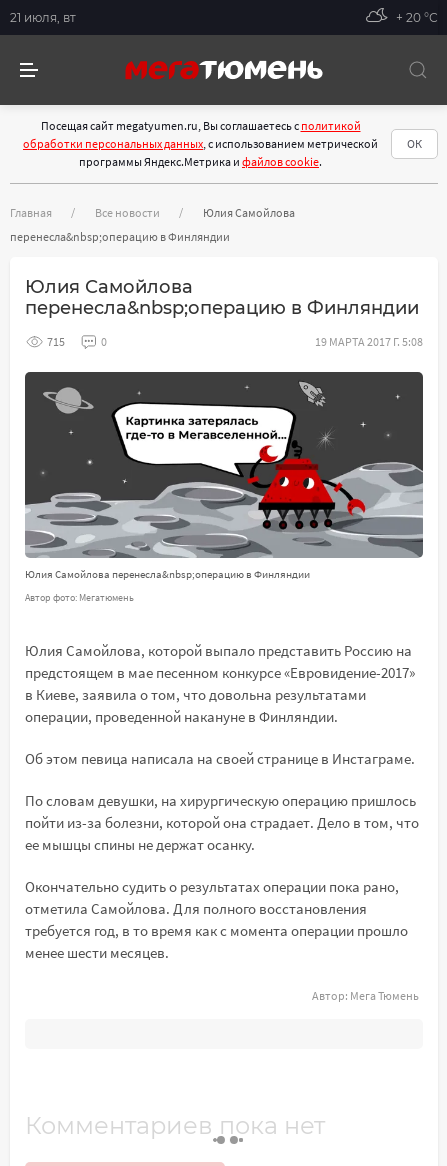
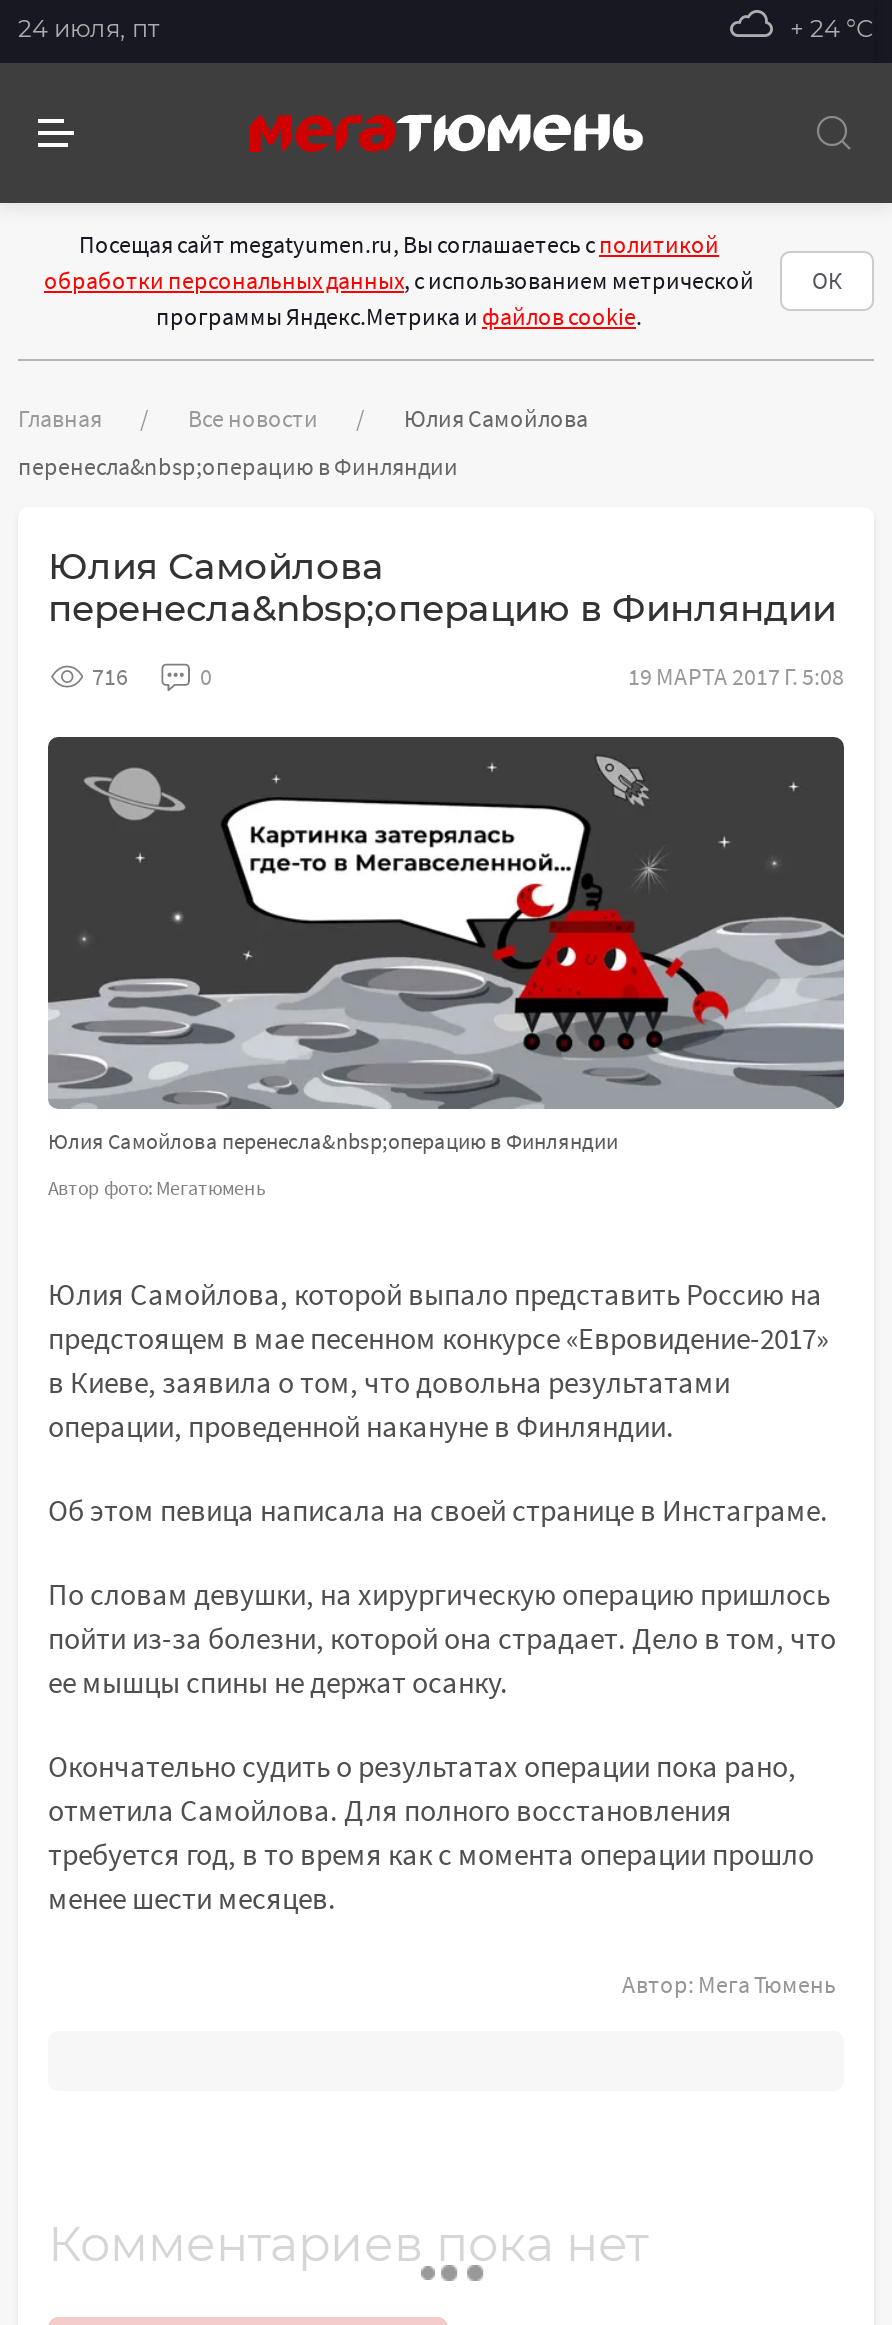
- 21 июля, вт
+ 24 июля, пт

- + 20 °С
+ + 24 °С

- 715
+ 716
